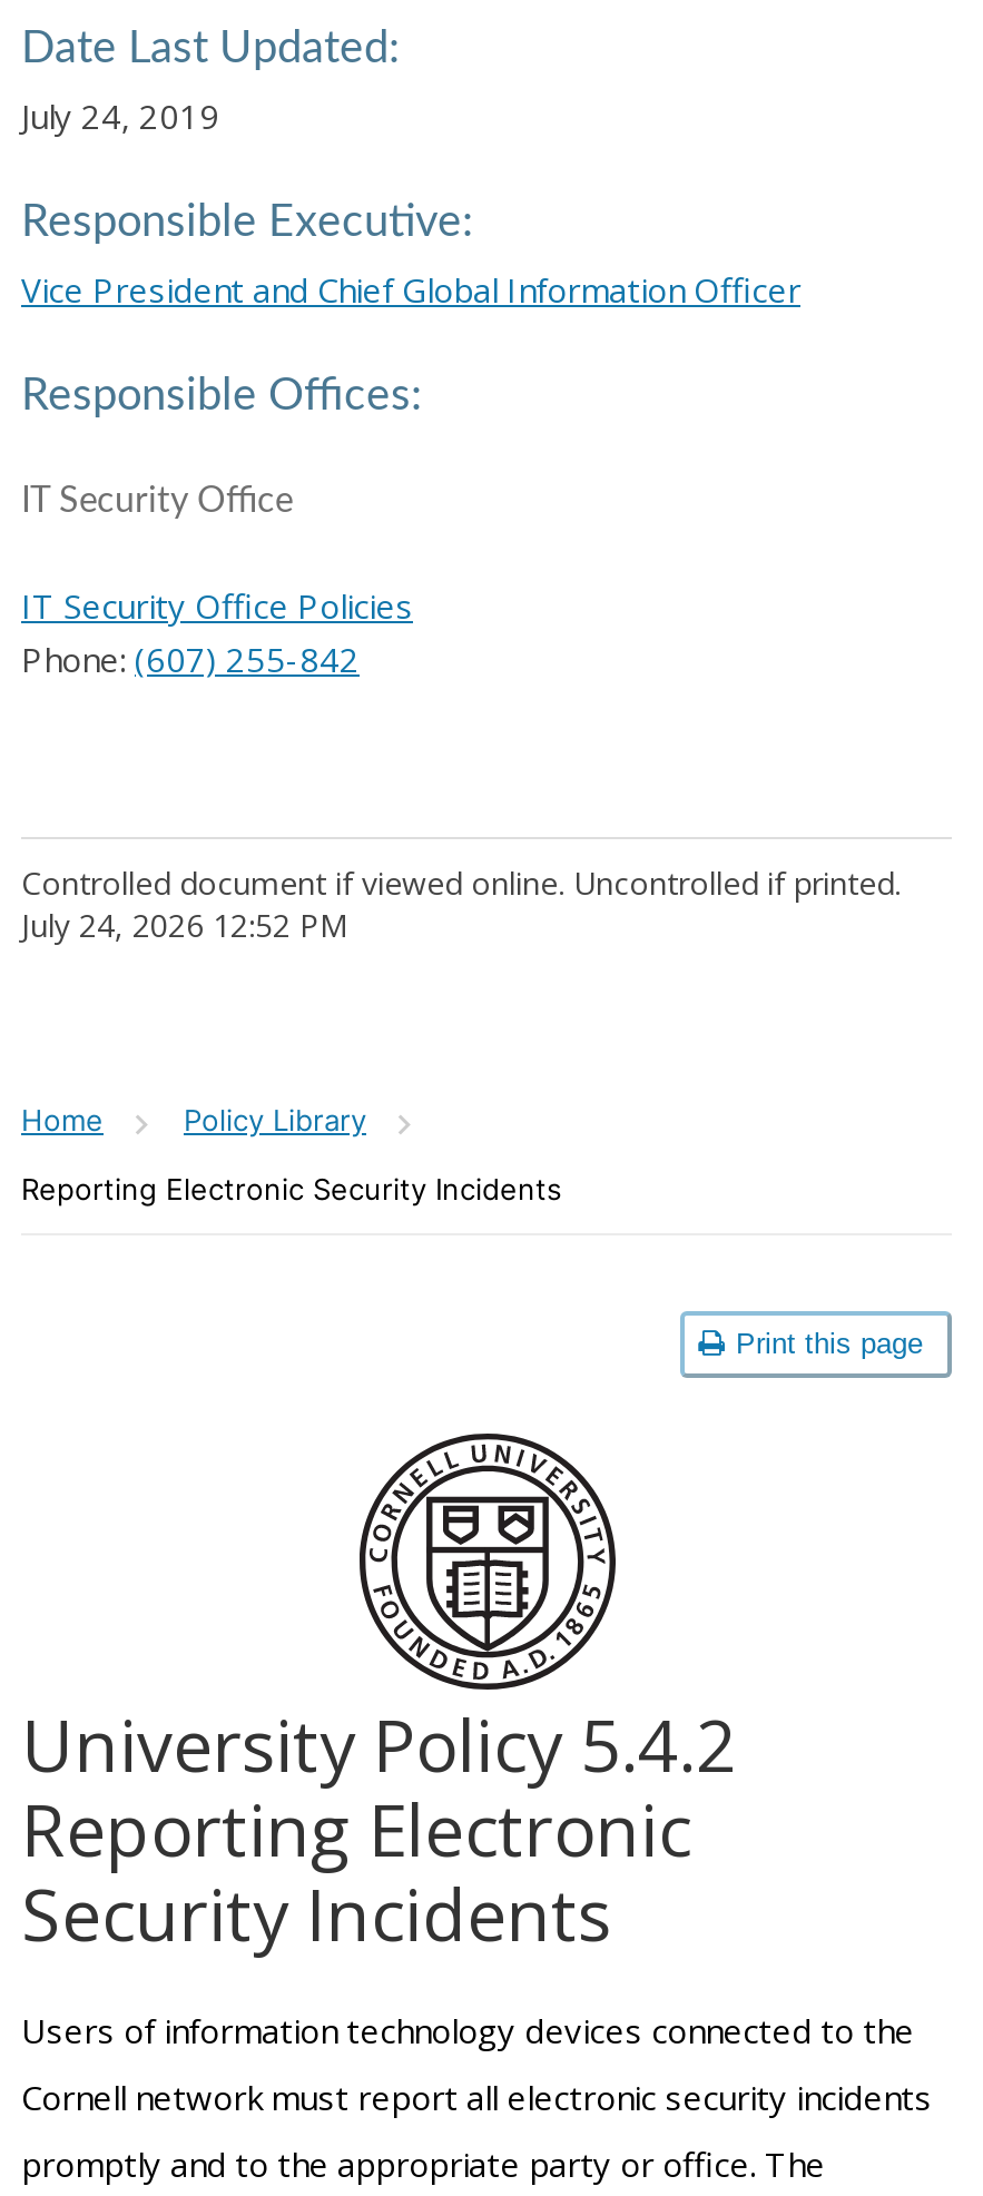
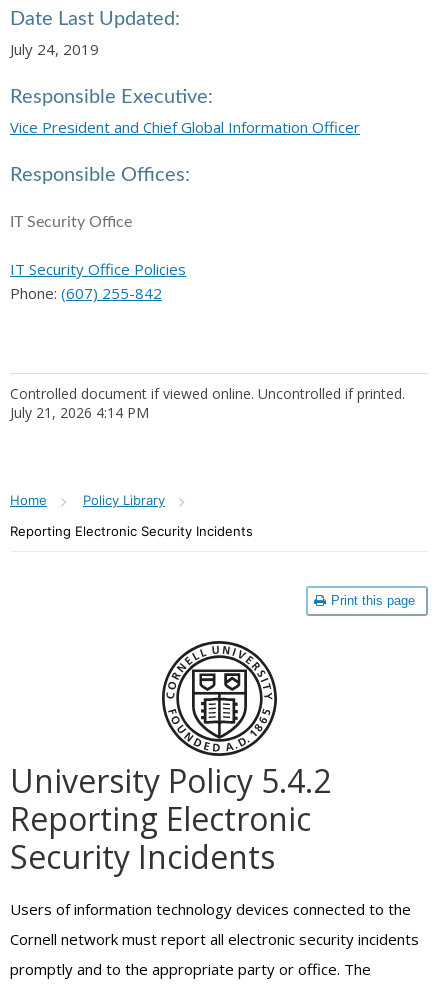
- July 24, 2026 12:52 PM
+ July 21, 2026 4:14 PM
